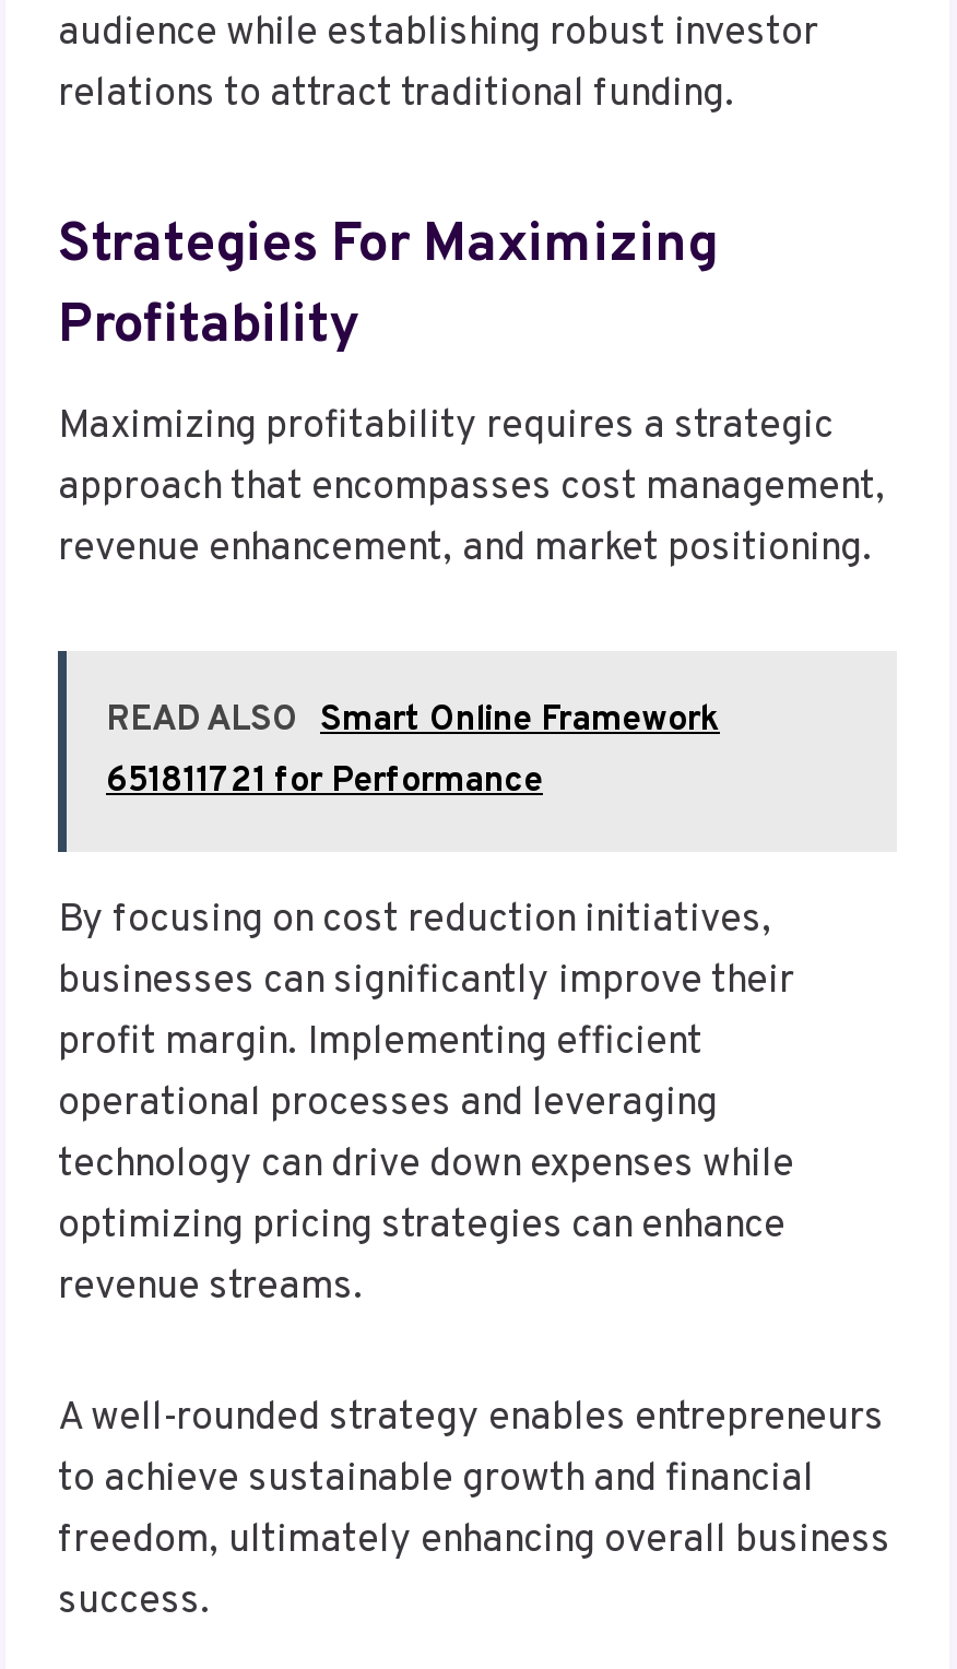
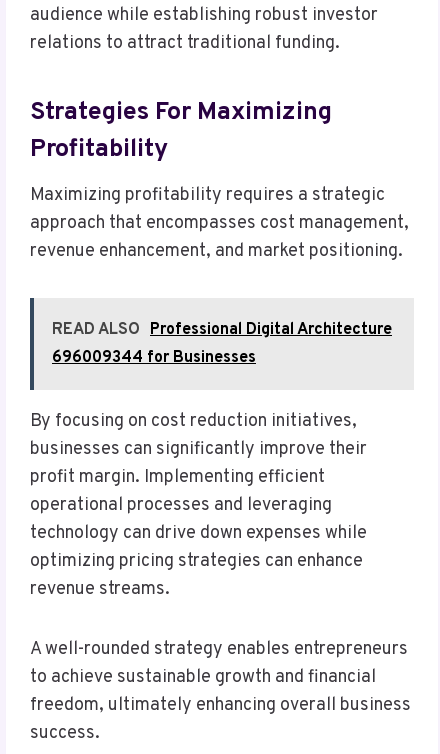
- READ ALSO Smart Online Framework
+ READ ALSO Professional Digital Architecture

- 651811721 for Performance
+ 696009344 for Businesses
